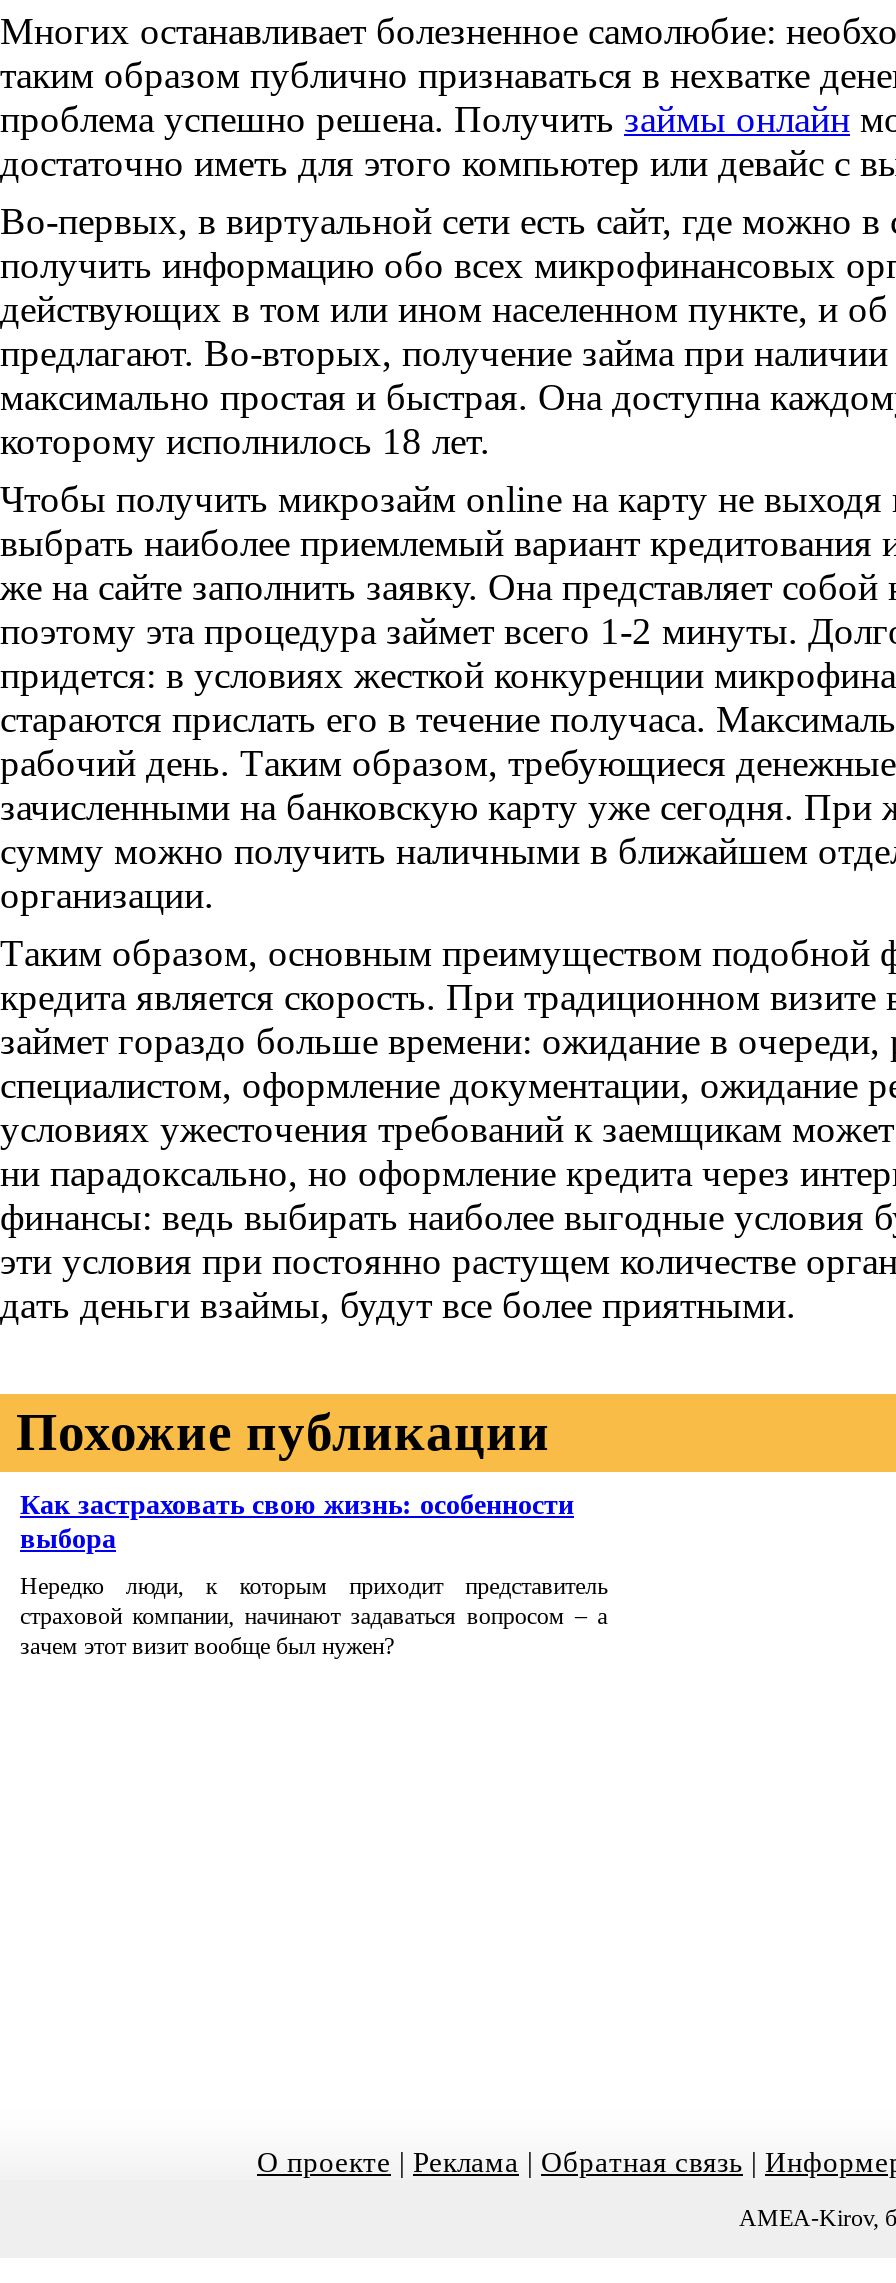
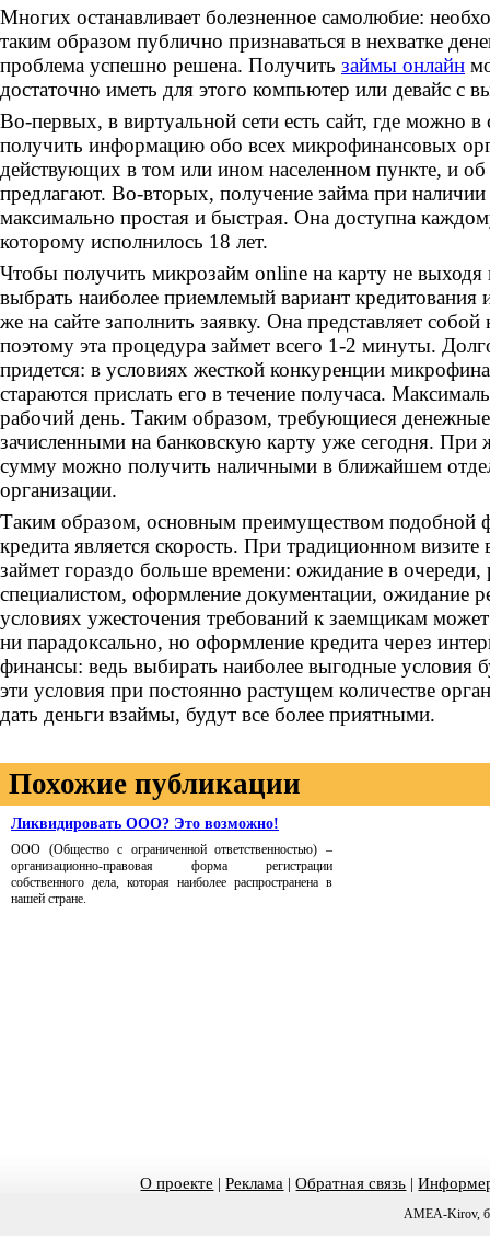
- Как застраховать свою жизнь: особенности
- выбора
+ Ликвидировать ООО? Это возможно!

- Нередко люди, к которым приходит представитель
- страховой компании, начинают задаваться вопросом – а
- зачем этот визит вообще был нужен?
+ ООО (Общество с ограниченной ответственностью) –
+ организационно-правовая форма регистрации
+ собственного дела, которая наиболее распространена в
+ нашей стране.
